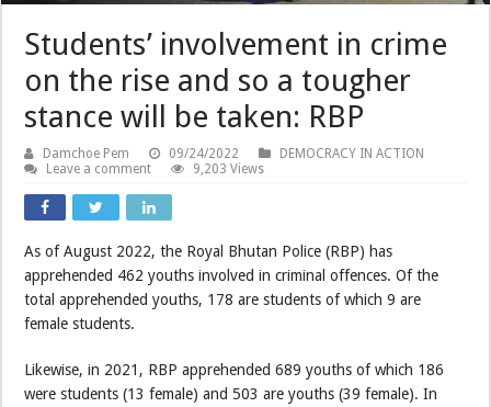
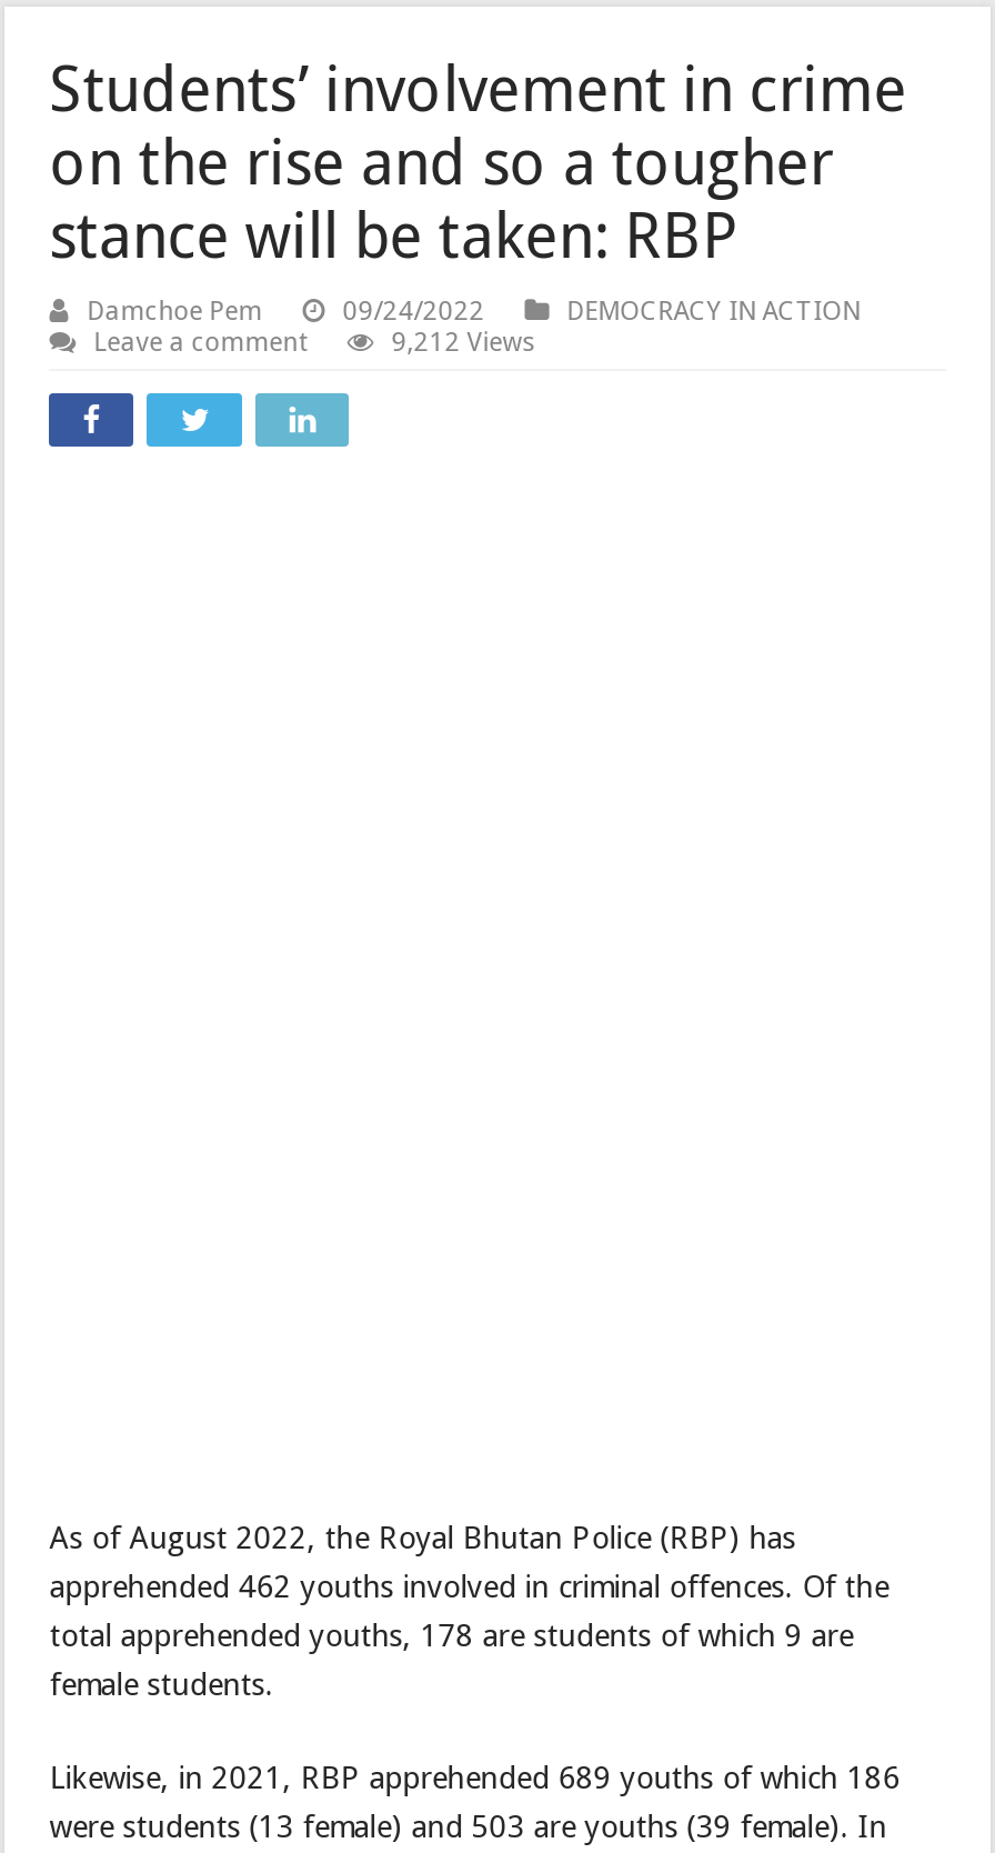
- 9,203 Views
+ 9,212 Views
